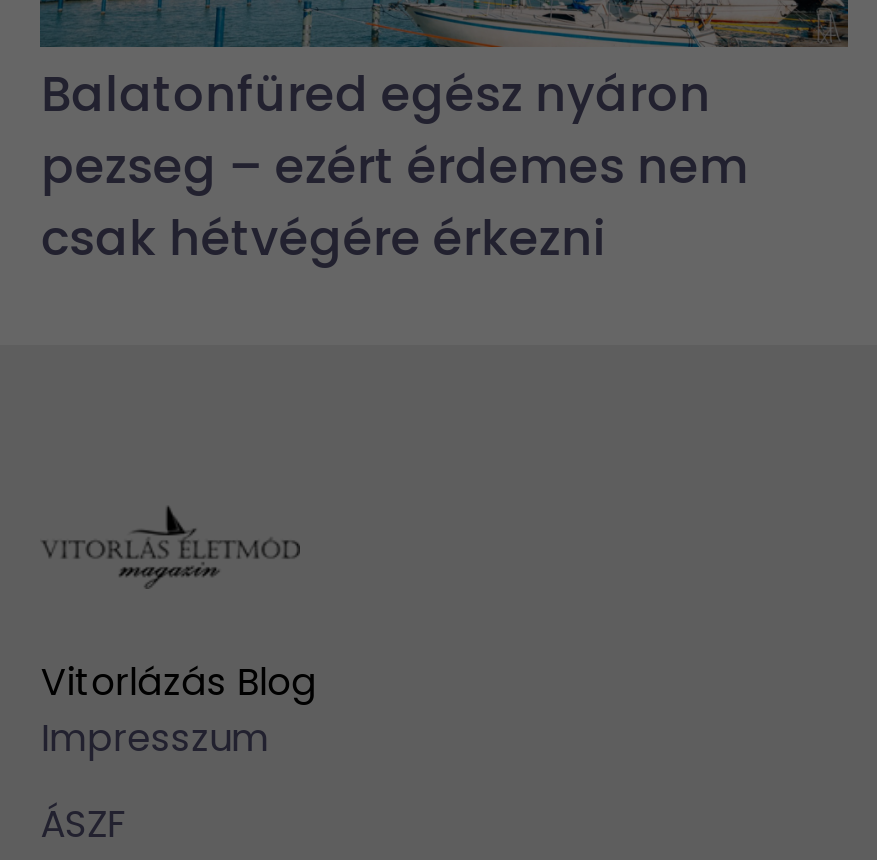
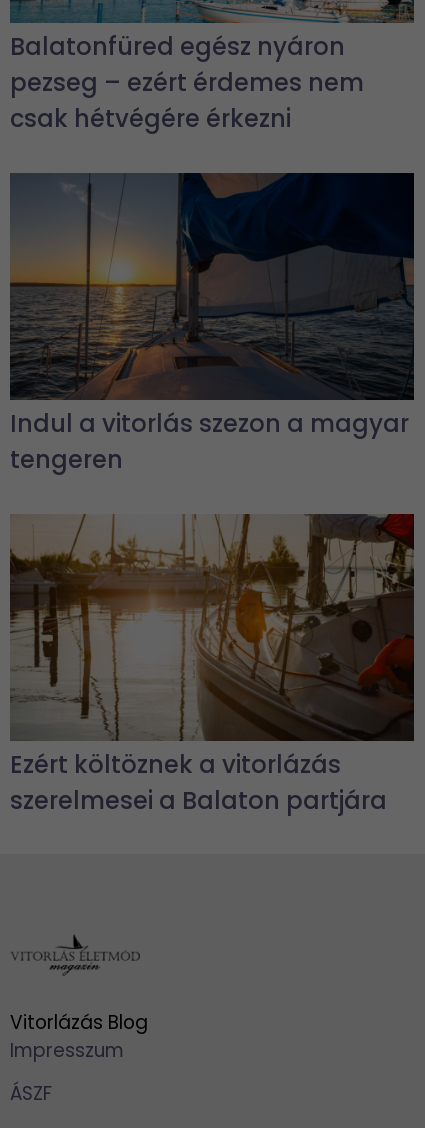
+ [image]
+ Indul a vitorlás szezon a magyar
+ tengeren

+ [image]
+ Ezért költöznek a vitorlázás
+ szerelmesei a Balaton partjára
